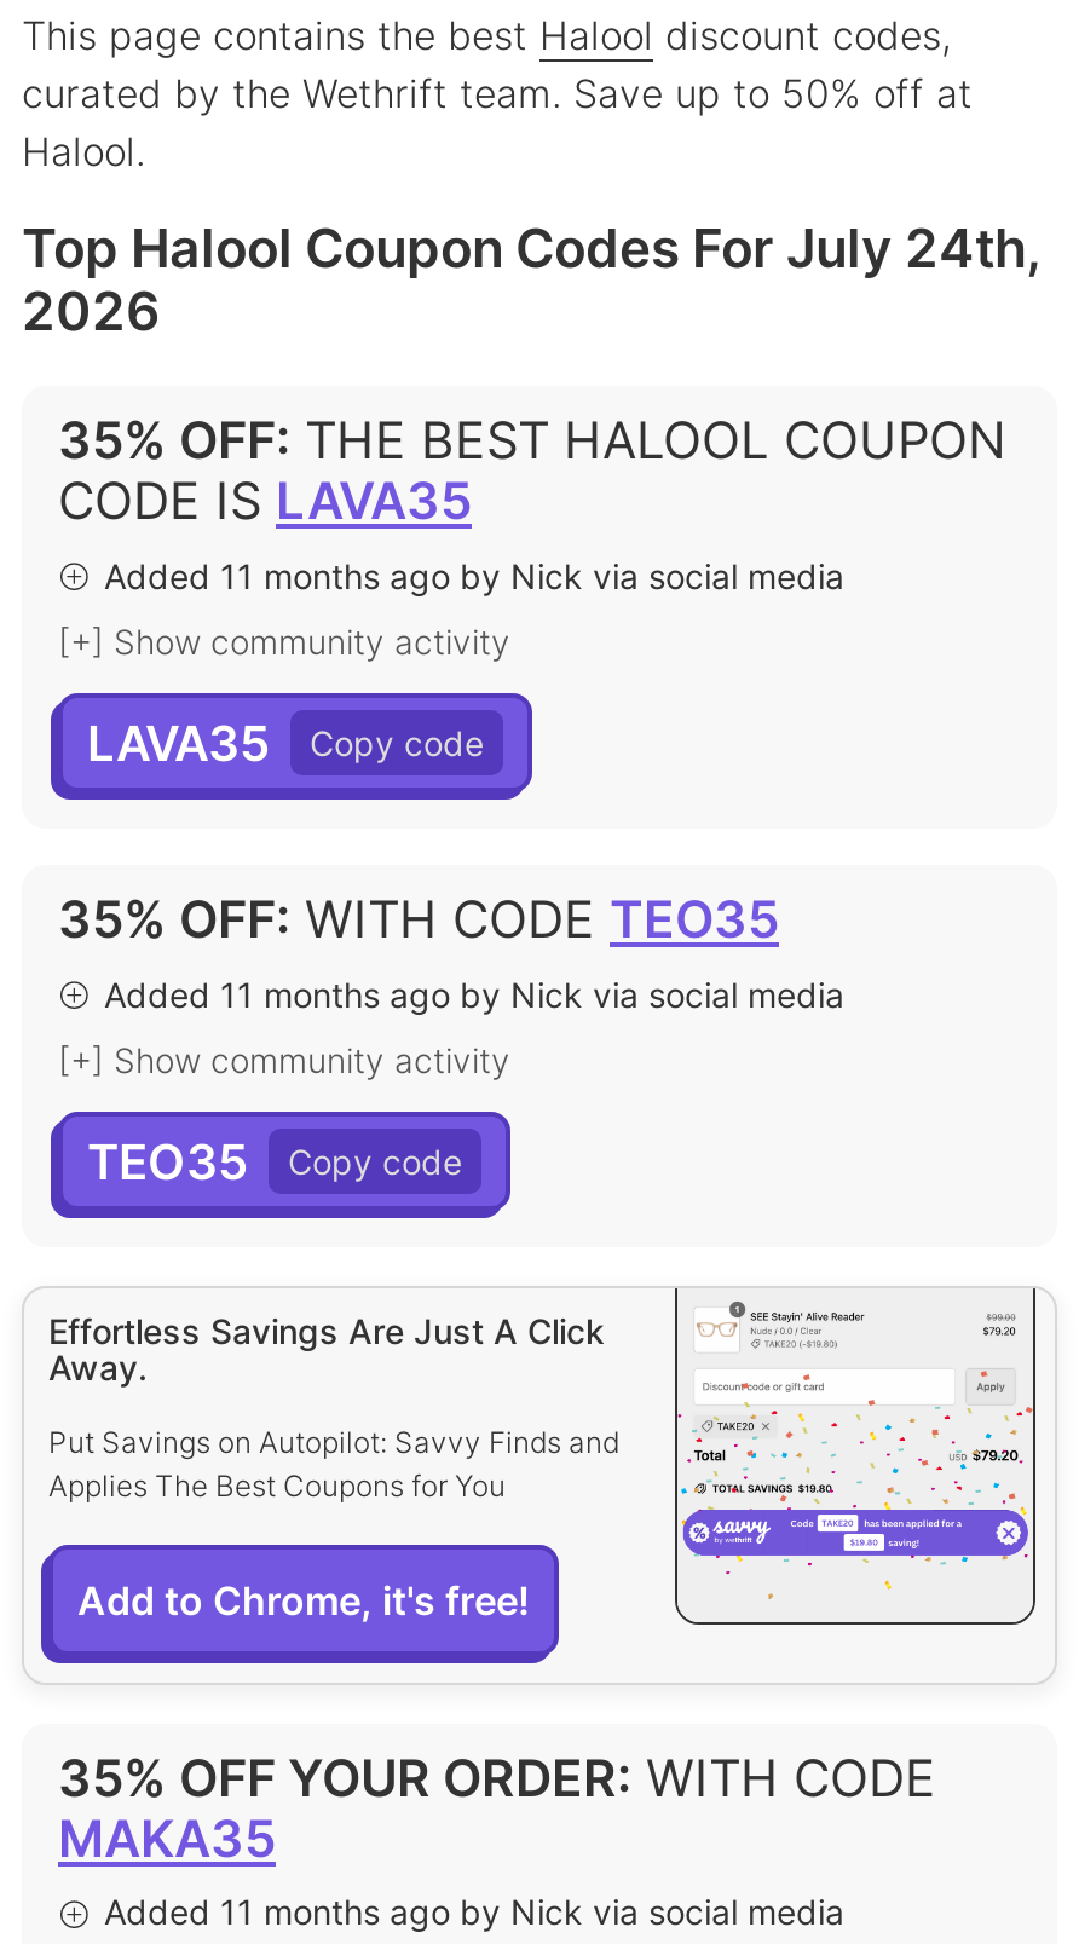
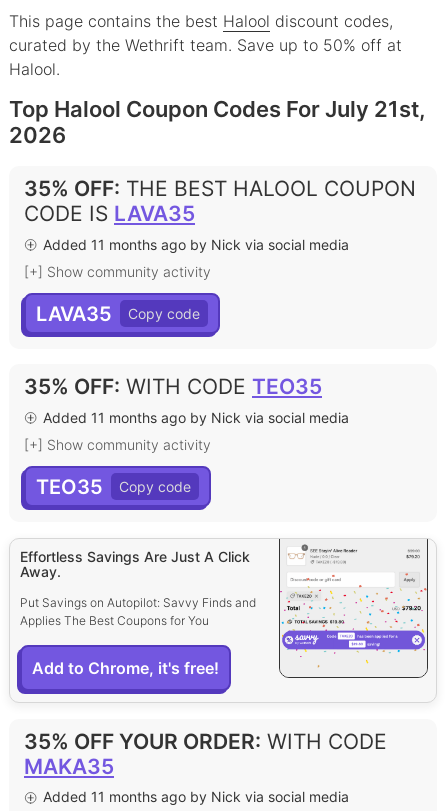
- Top Halool Coupon Codes For July 24th,
+ Top Halool Coupon Codes For July 21st,
